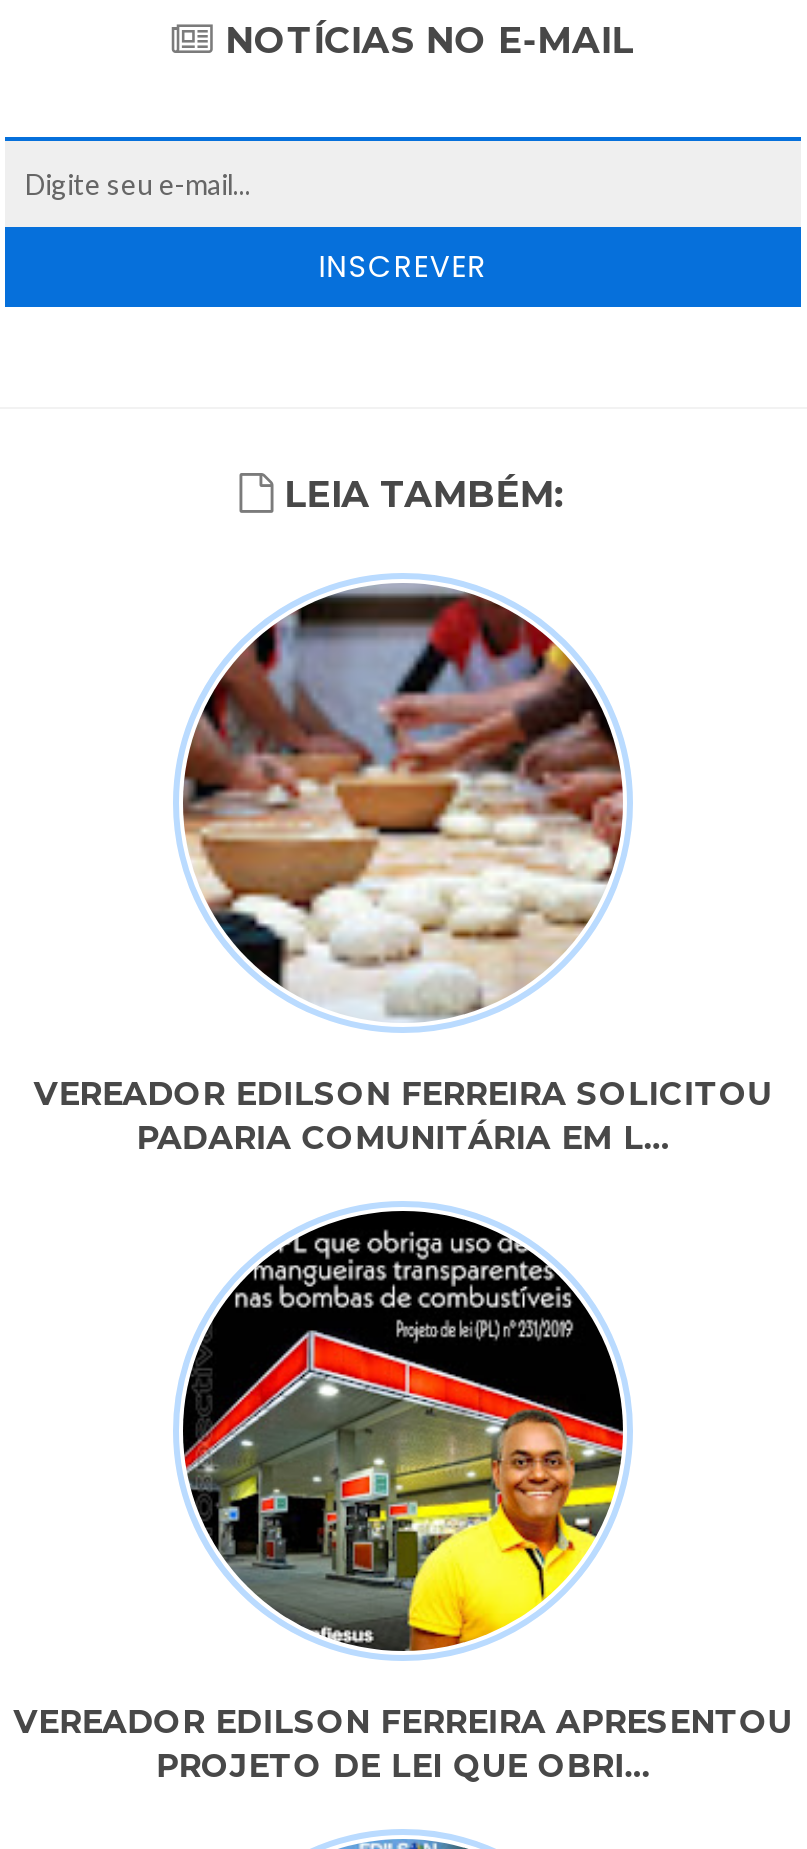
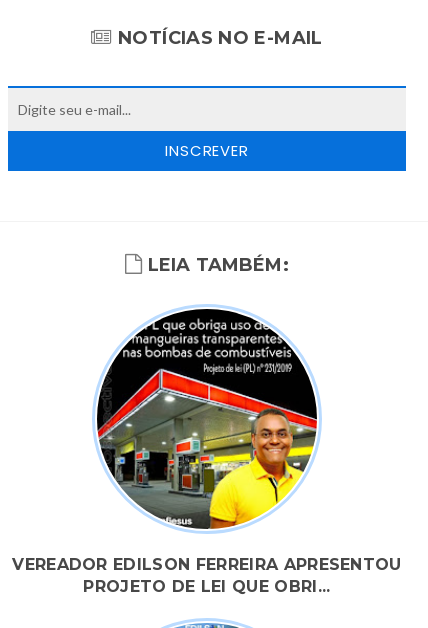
- [image]
- VEREADOR EDILSON FERREIRA SOLICITOU
- PADARIA COMUNITÁRIA EM L...
